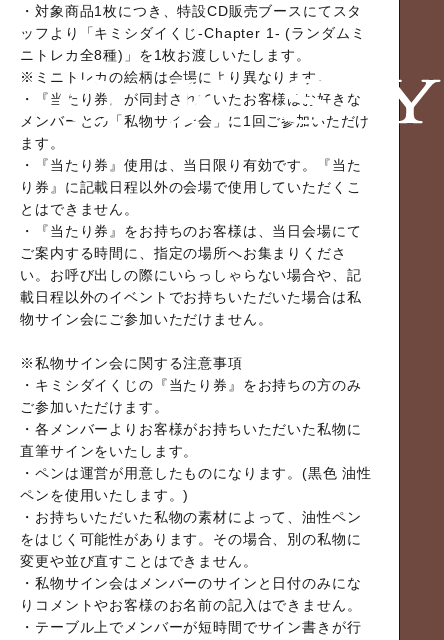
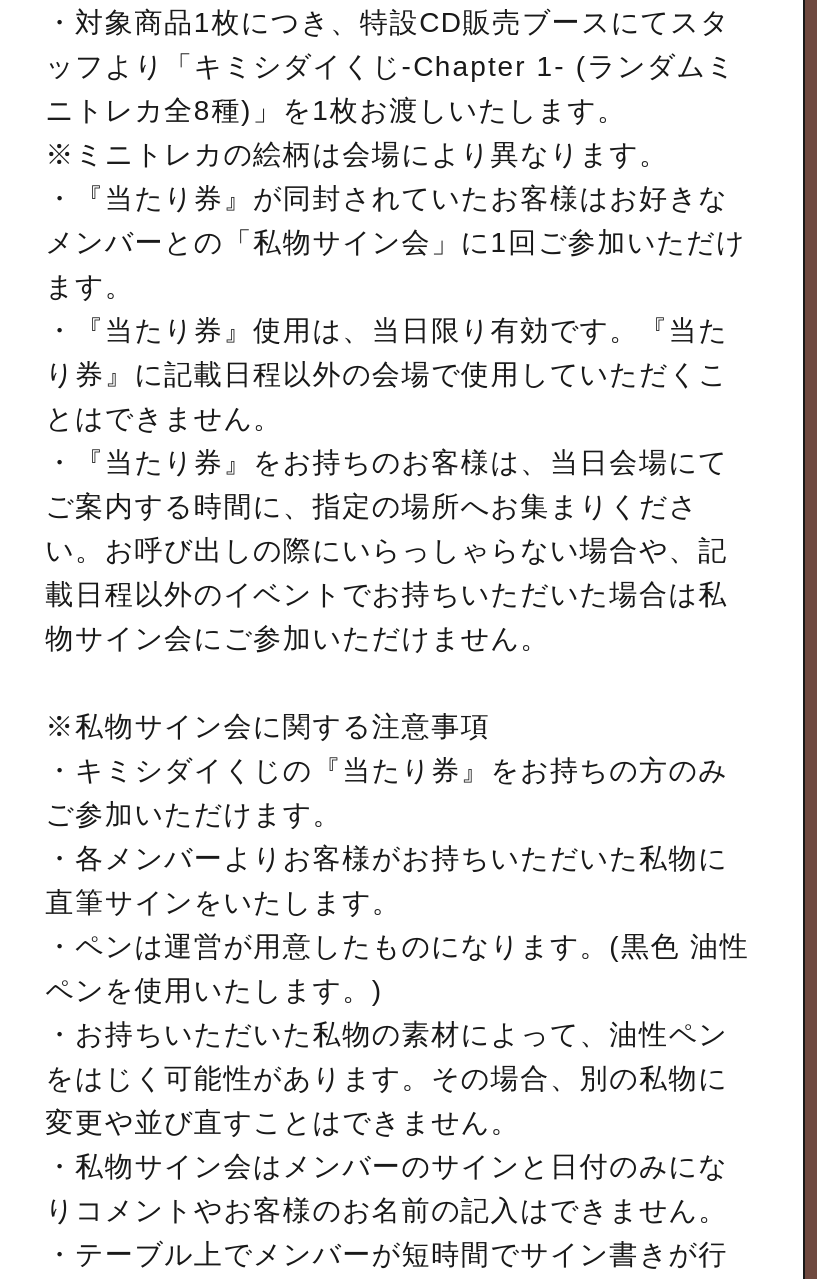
- [image]
